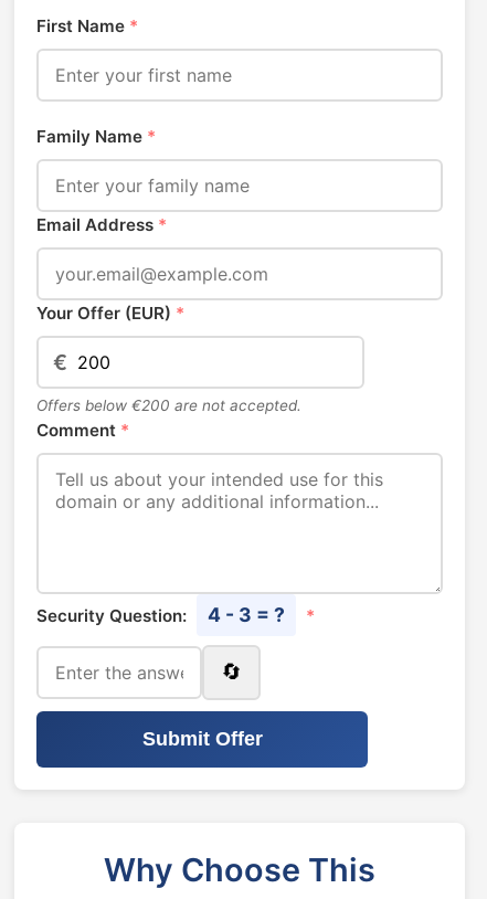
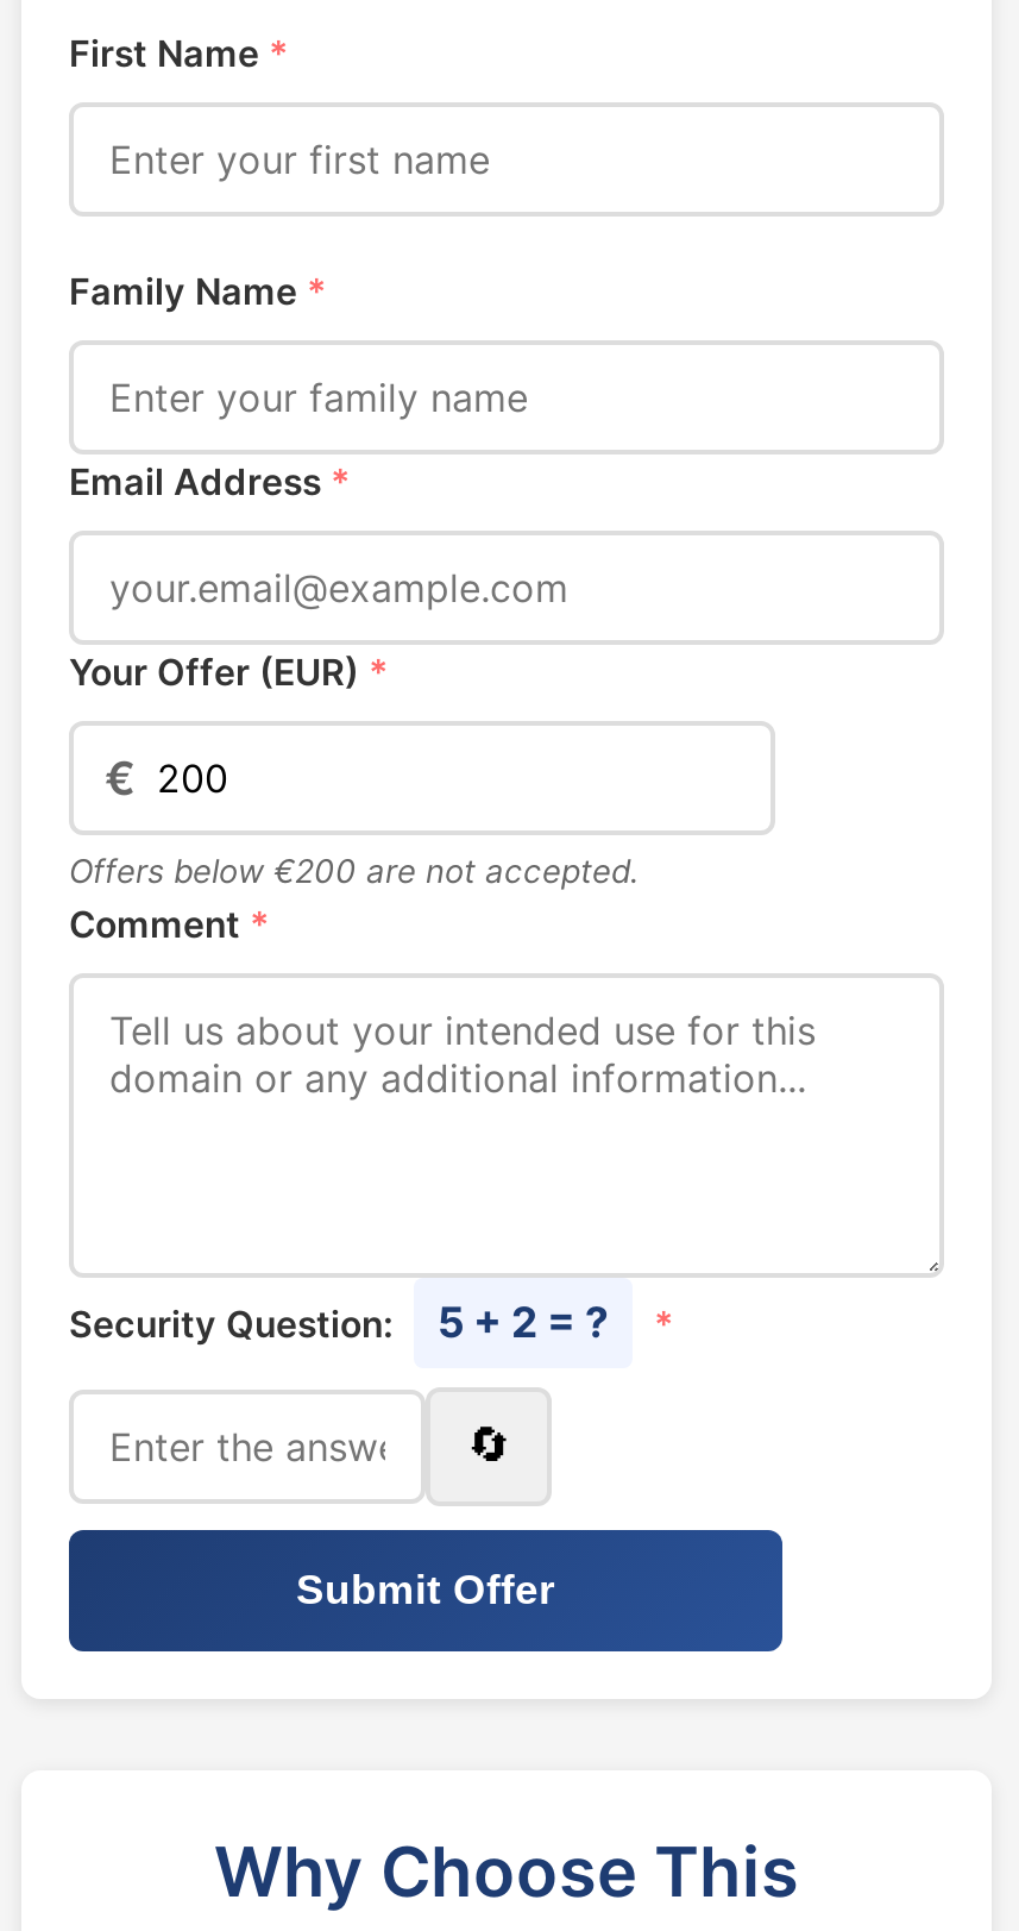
- 4 - 3 = ?
+ 5 + 2 = ?
